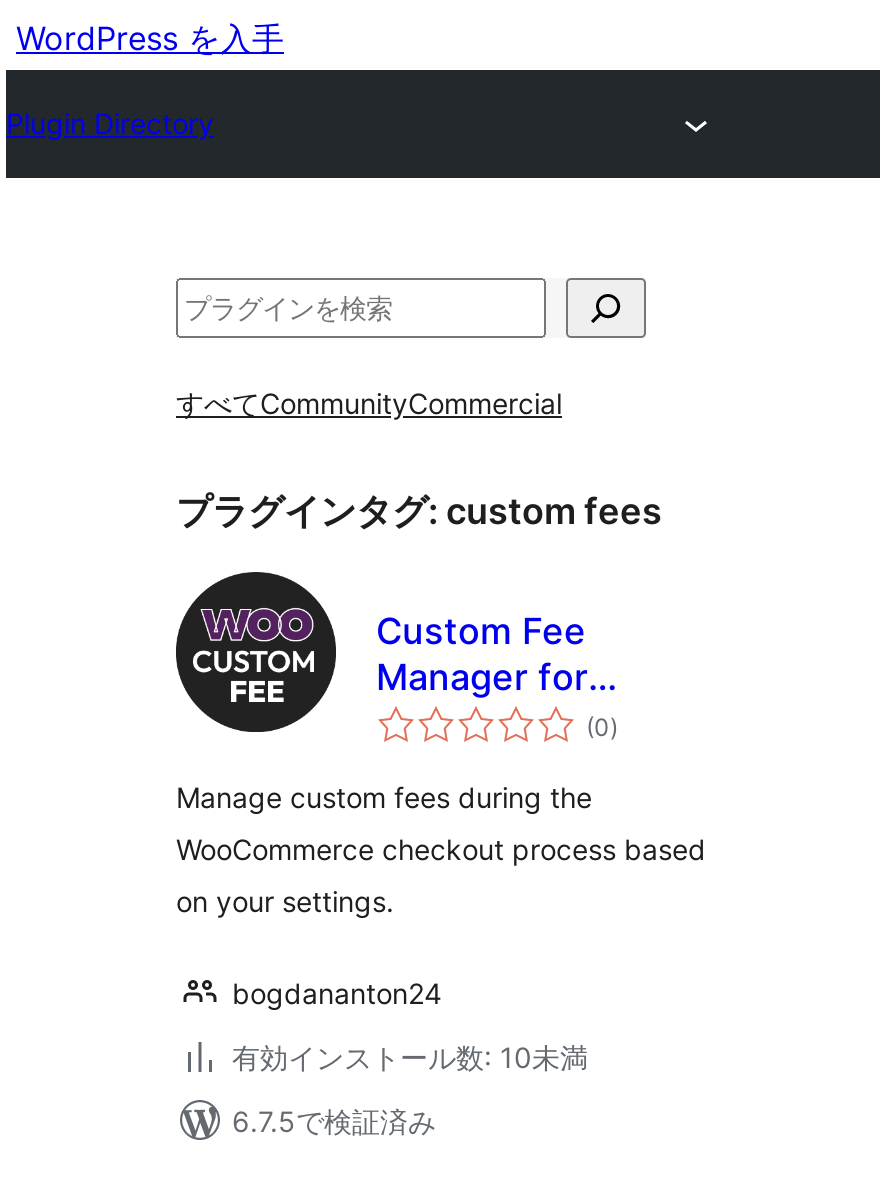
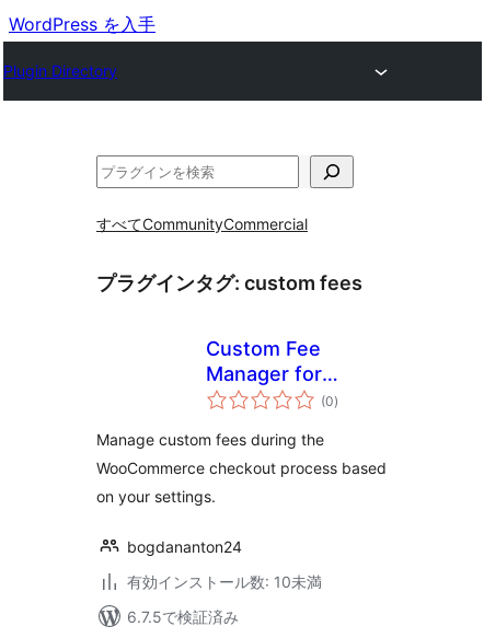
- [image]
